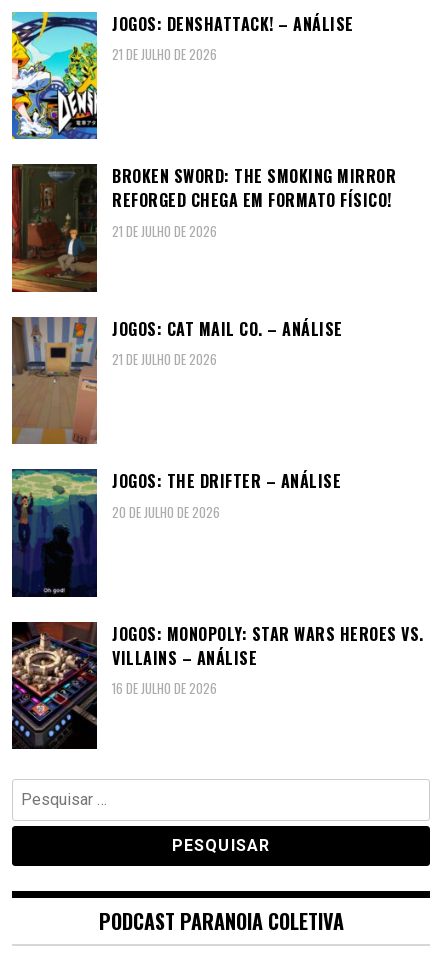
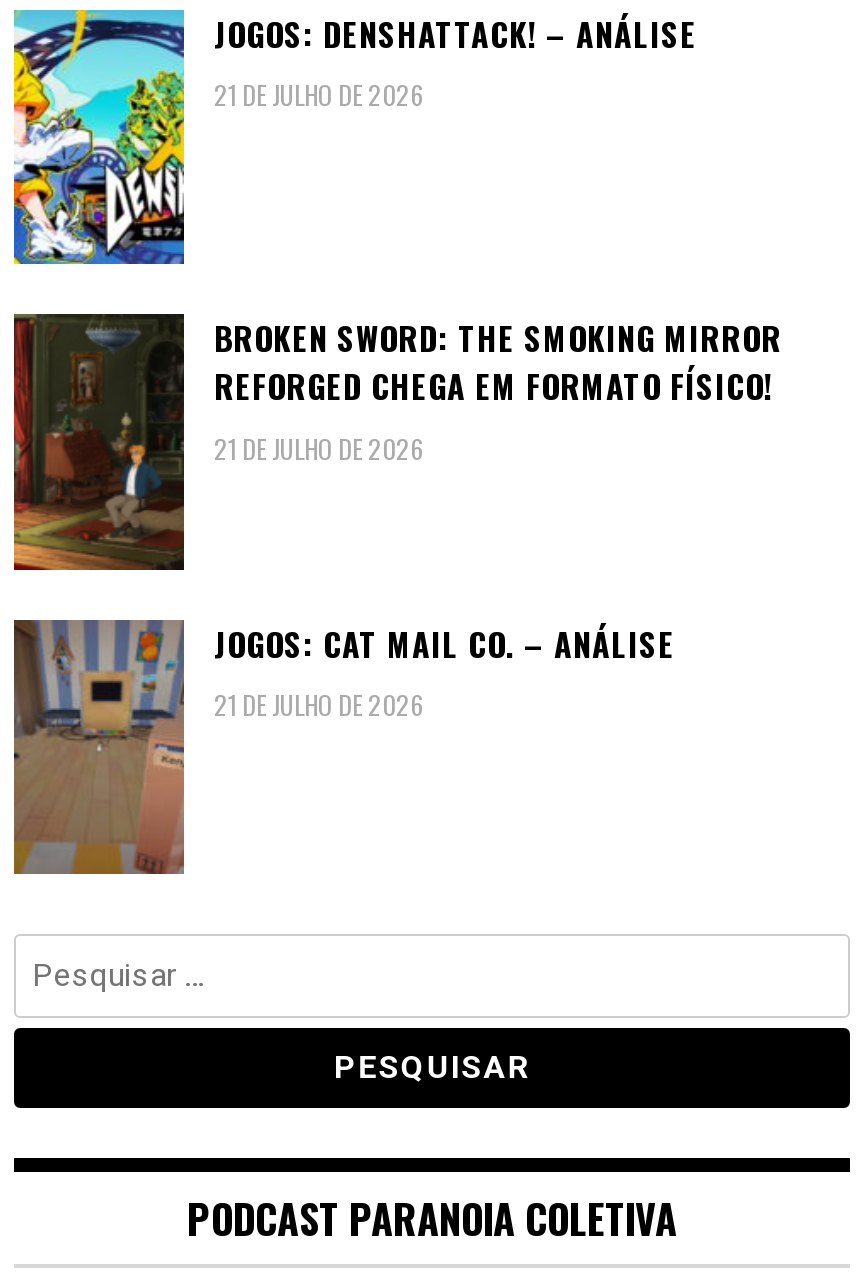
- [image]
- JOGOS: THE DRIFTER – ANÁLISE
- 20 DE JULHO DE 2026

- [image]
- JOGOS: MONOPOLY: STAR WARS HEROES VS.
- VILLAINS – ANÁLISE
- 16 DE JULHO DE 2026
